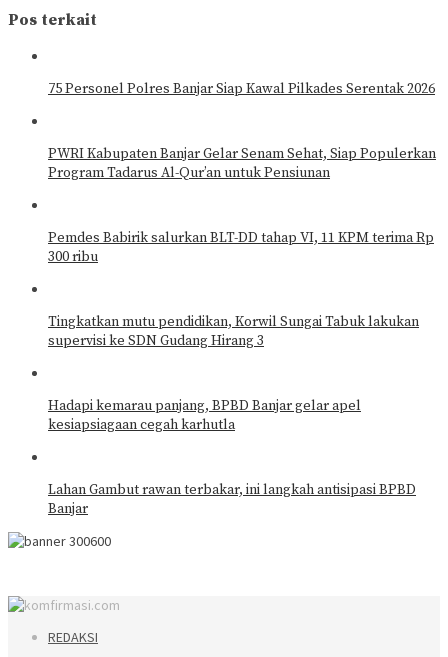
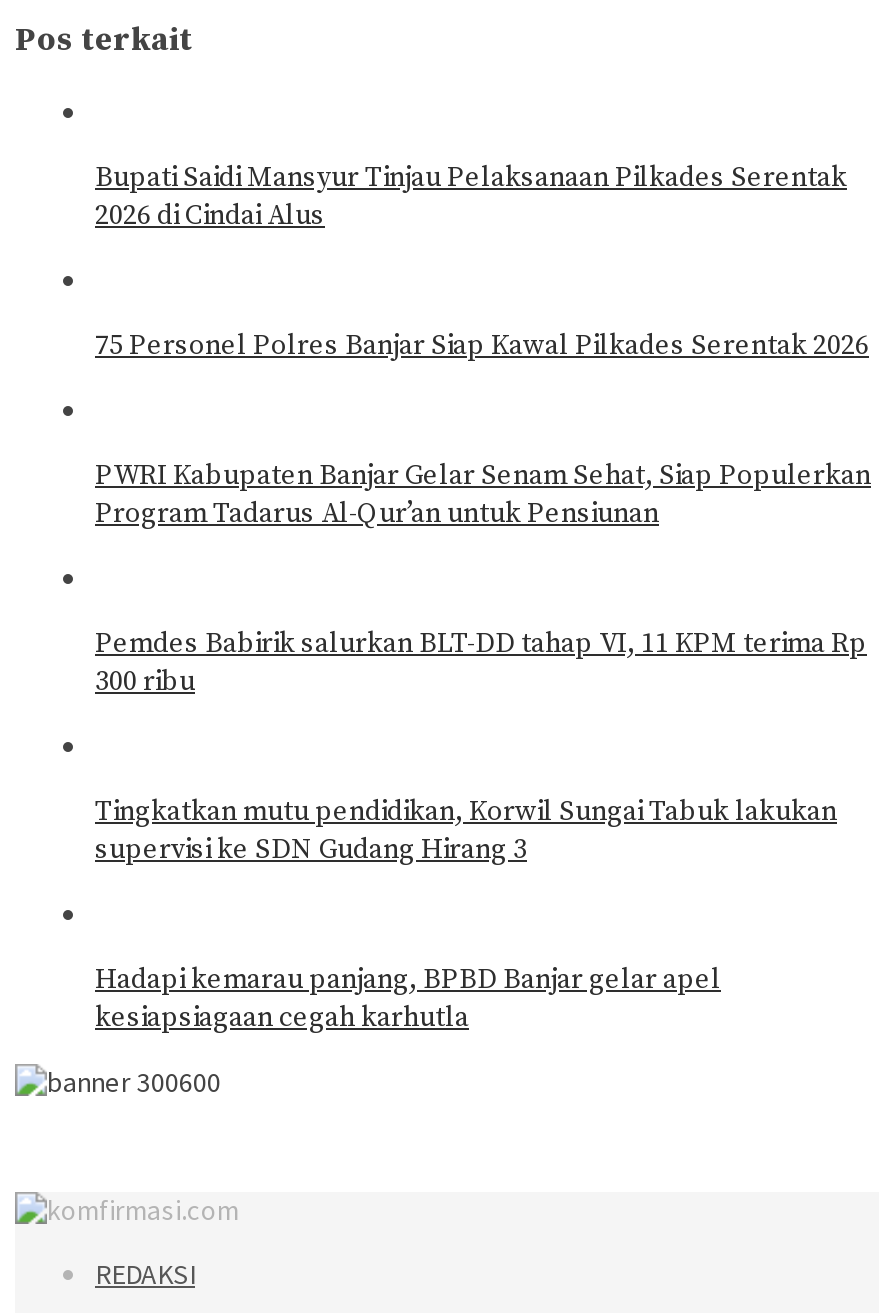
+ Bupati Saidi Mansyur Tinjau Pelaksanaan Pilkades Serentak
+ 2026 di Cindai Alus

moved down: 75 Personel Polres Banjar Siap Kawal Pilkades Serentak 2026 | PWRI Kabupaten Banjar Gelar Senam Sehat, Siap Populerkan | Program Tadarus Al-Qur’an untuk Pensiunan | ... | Hadapi kemarau panjang, BPBD Banjar gelar apel | kesiapsiagaan cegah karhutla

- Lahan Gambut rawan terbakar, ini langkah antisipasi BPBD
- Banjar
